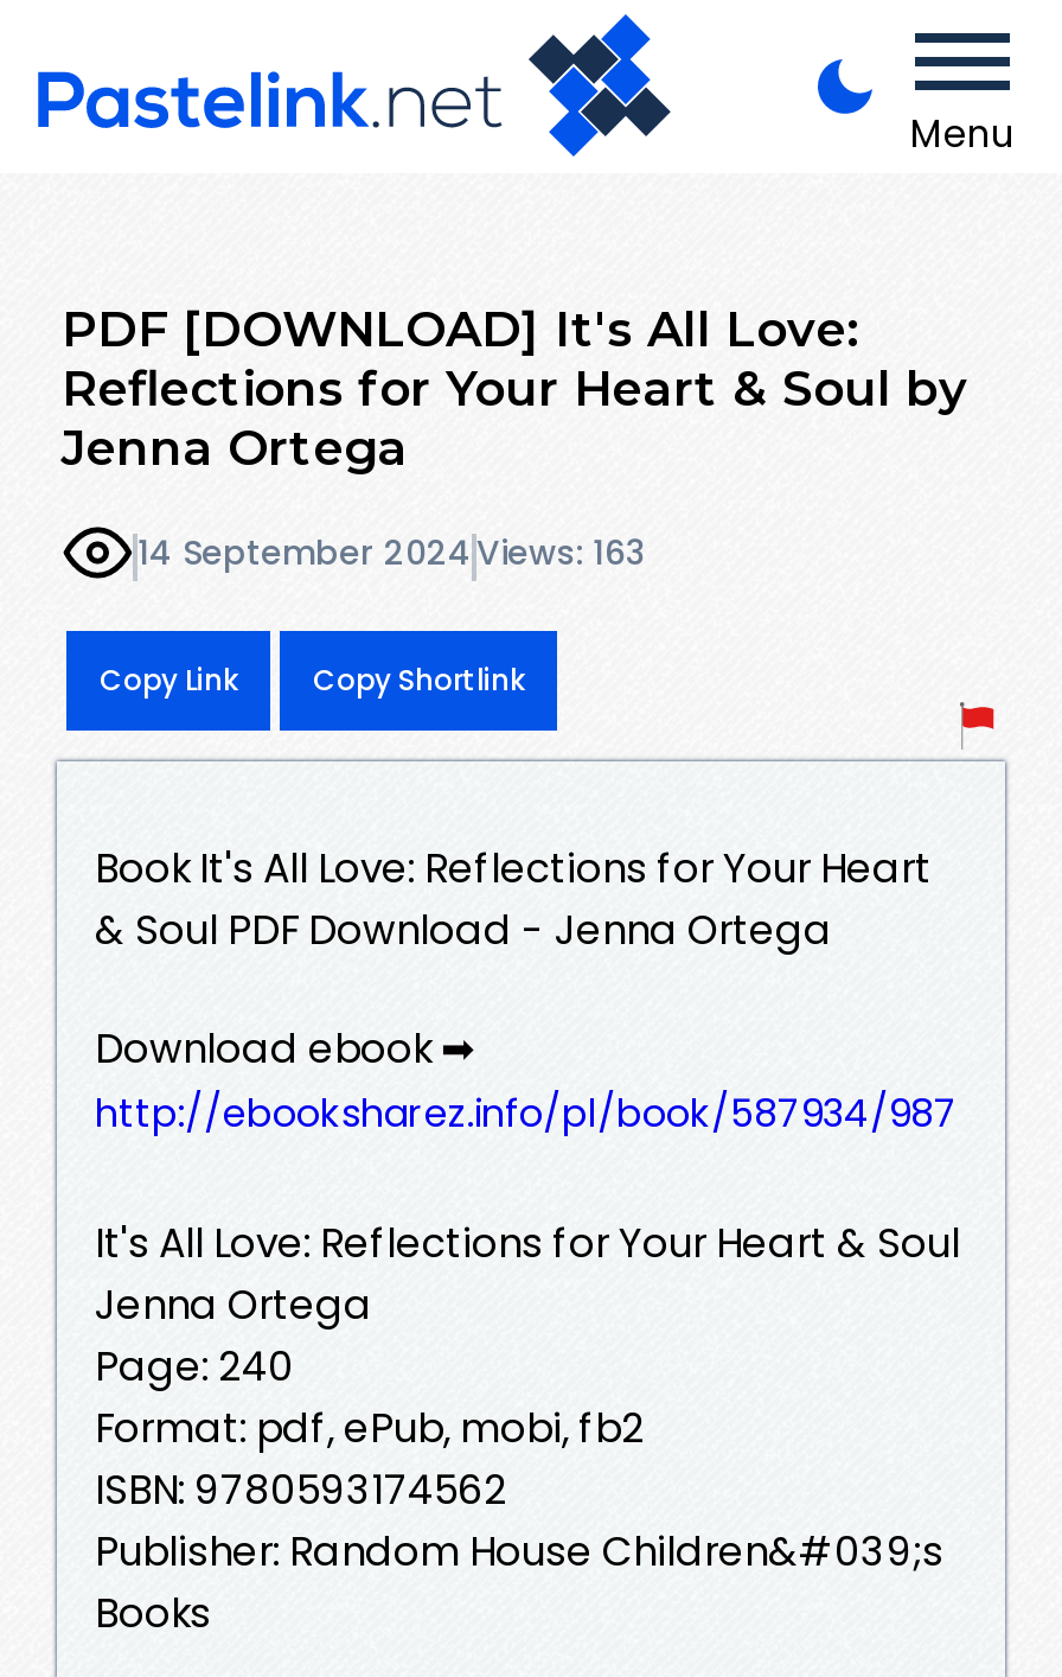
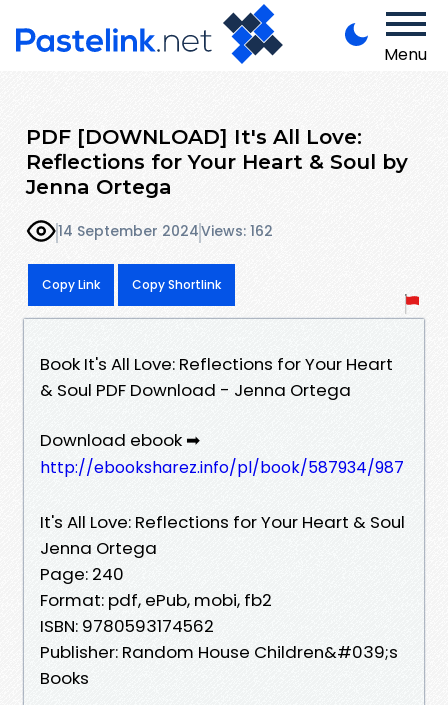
- 14 September 2024 Views: 163
+ 14 September 2024 Views: 162
